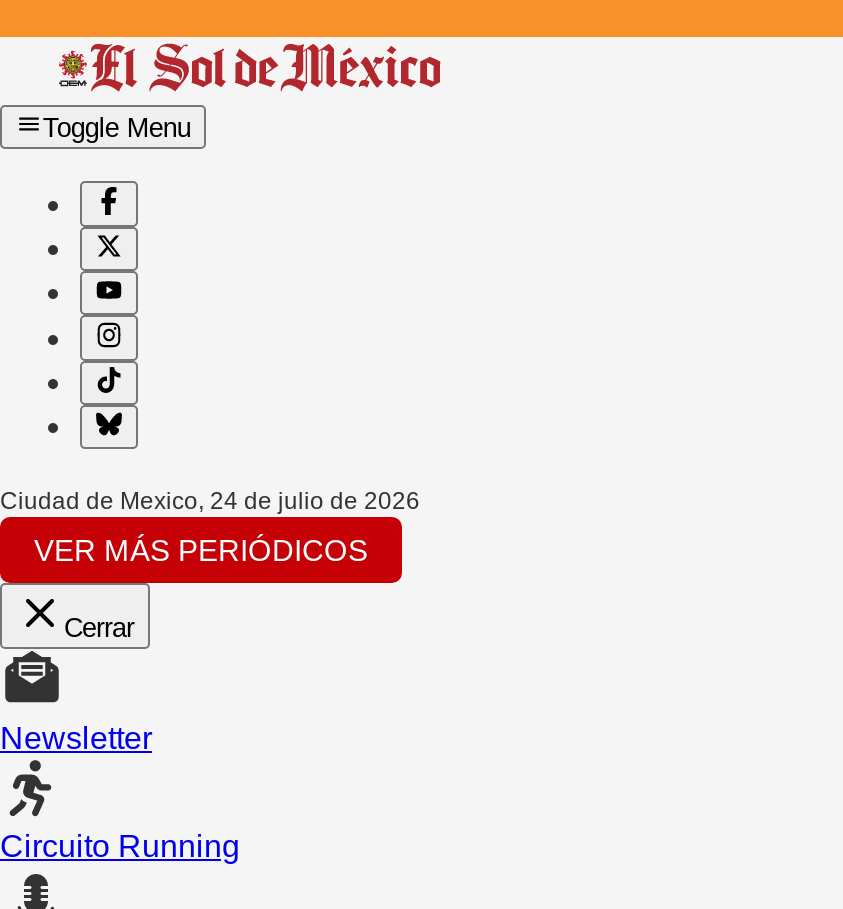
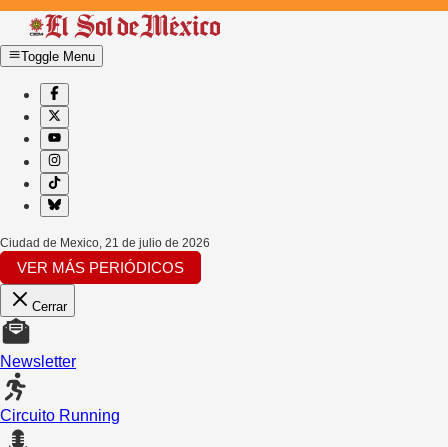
- Ciudad de Mexico, 24 de julio de 2026
+ Ciudad de Mexico, 21 de julio de 2026
